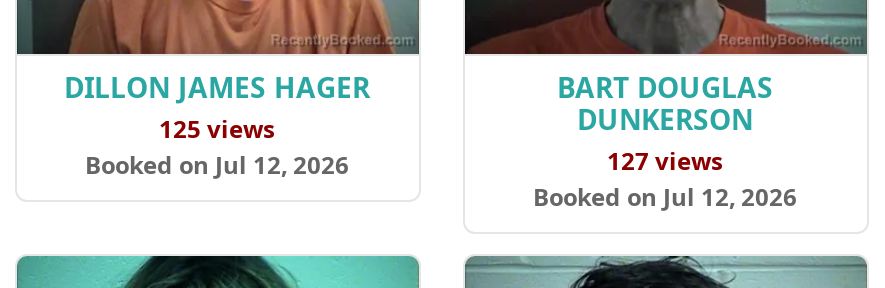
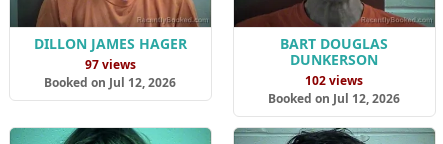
- 125 views
+ 97 views

- 127 views
+ 102 views
